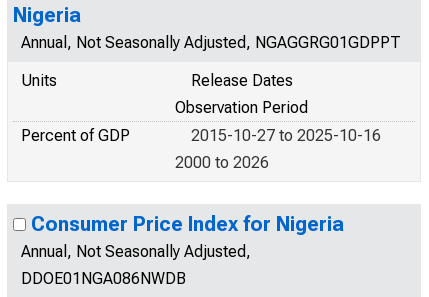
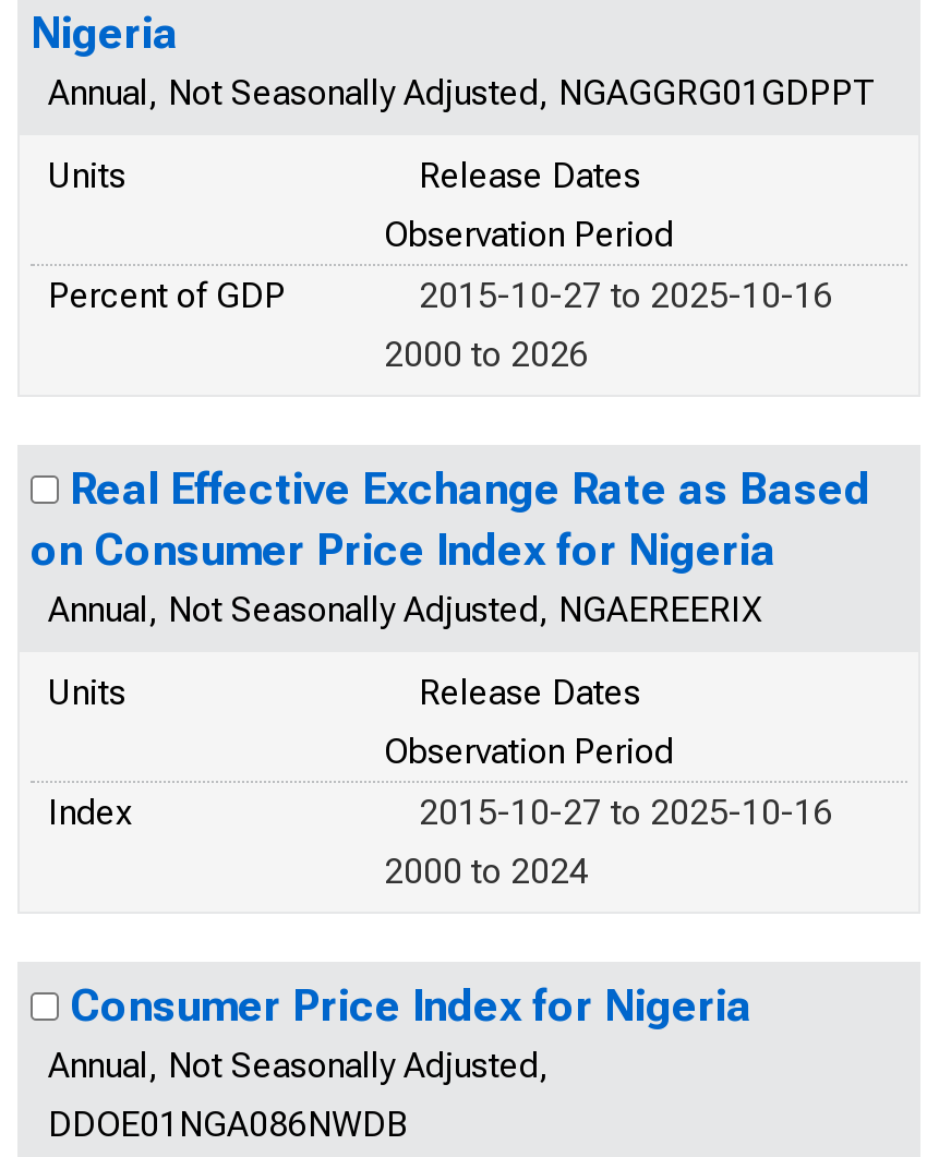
+ Real Effective Exchange Rate as Based
+ on Consumer Price Index for Nigeria
+ Annual, Not Seasonally Adjusted, NGAEREERIX
+ Units
+ Release Dates
+ Observation Period
+ Index
+ 2015-10-27 to 2025-10-16
+ 2000 to 2024
